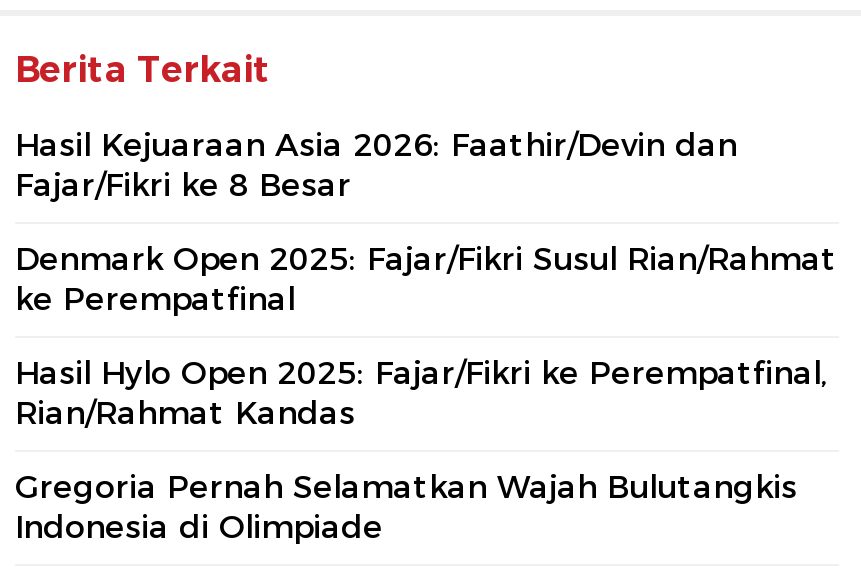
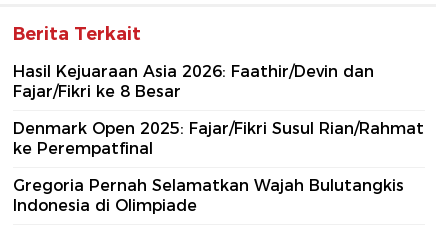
- Hasil Hylo Open 2025: Fajar/Fikri ke Perempatfinal,
- Rian/Rahmat Kandas
